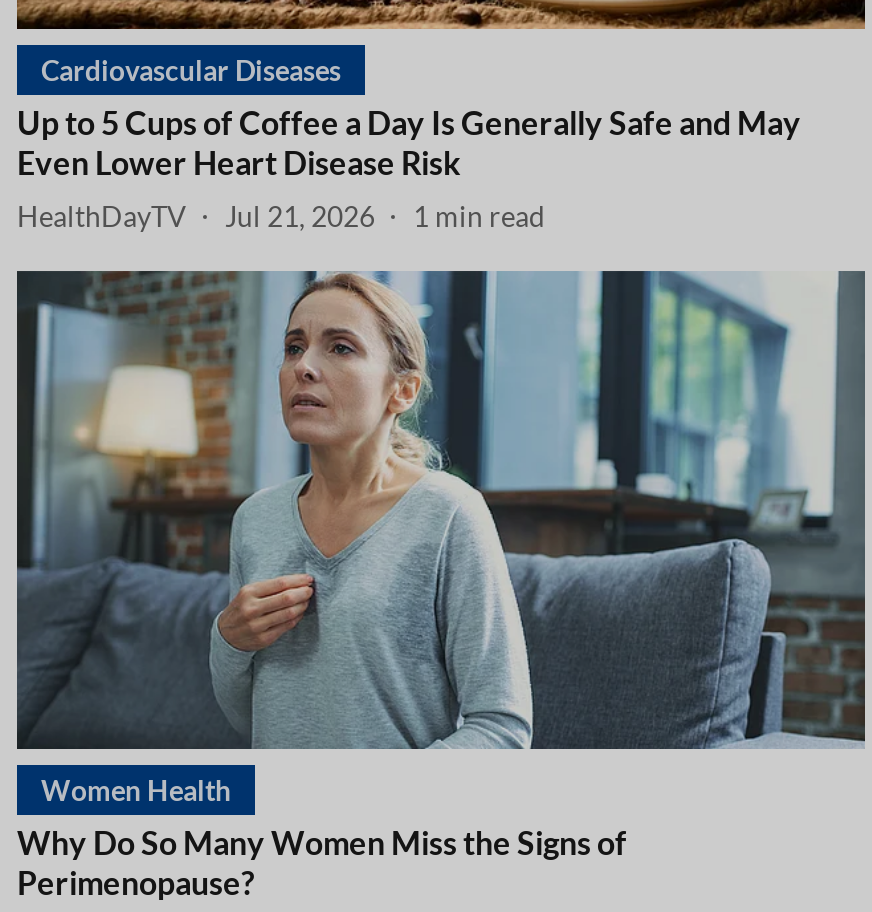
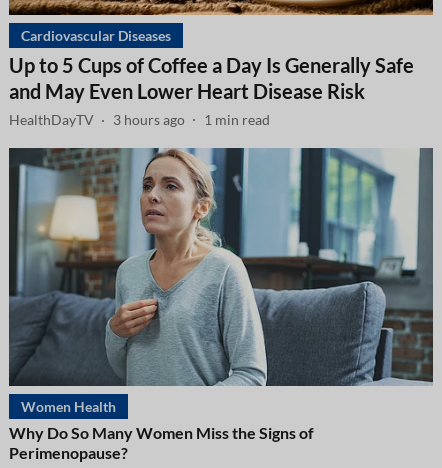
- HealthDayTV Jul 21, 2026 1 min read
+ HealthDayTV 3 hours ago 1 min read
